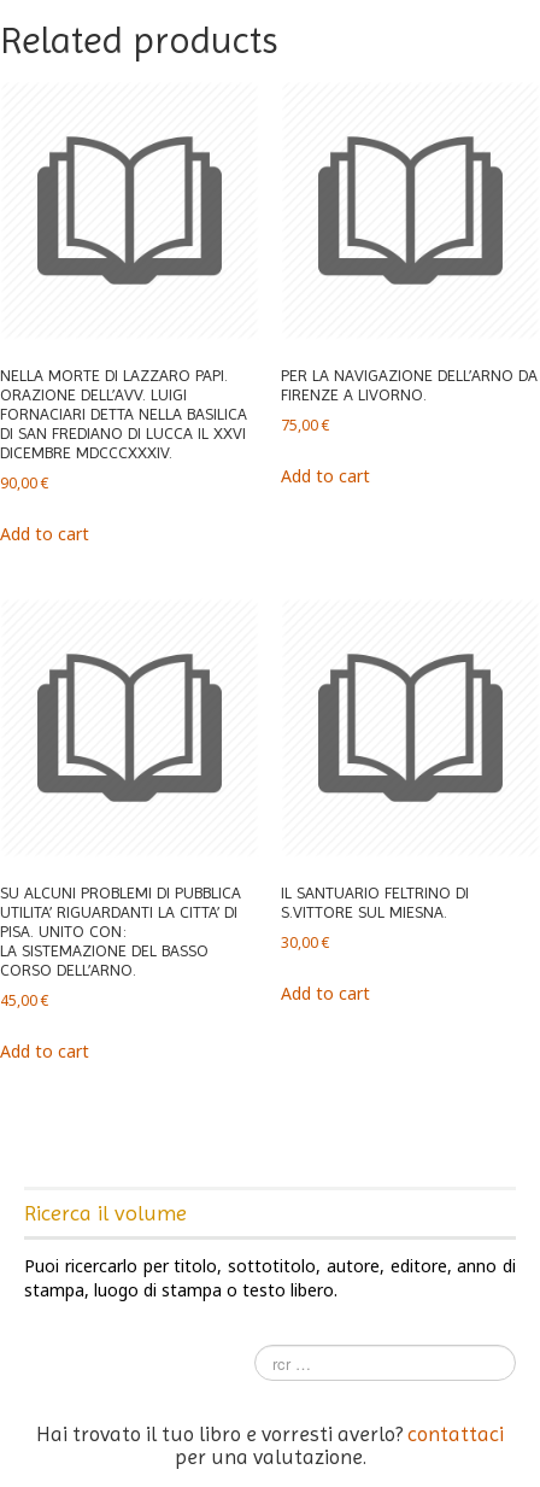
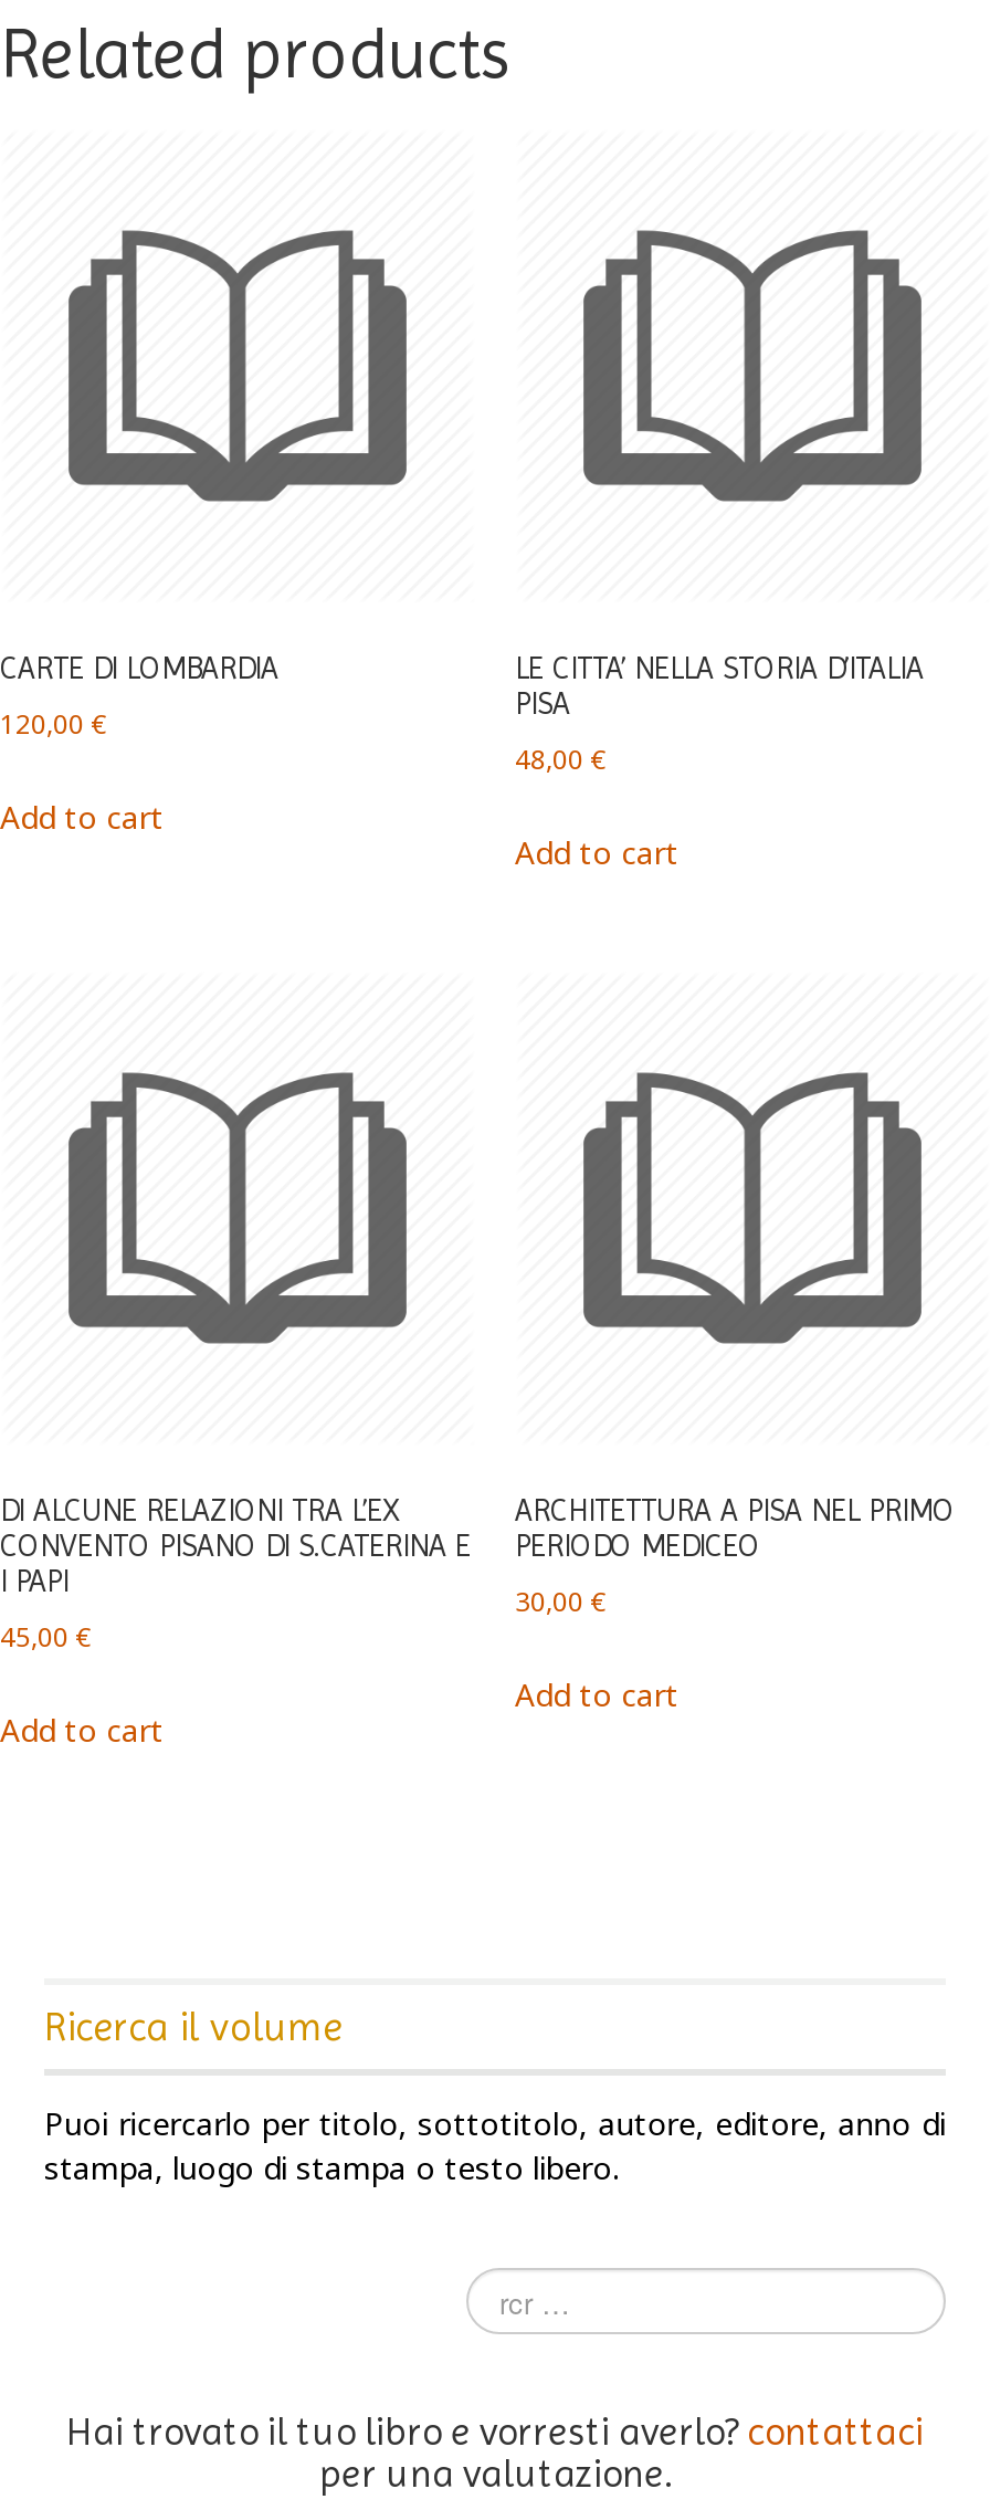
- NELLA MORTE DI LAZZARO PAPI.
- ORAZIONE DELL’AVV. LUIGI
- FORNACIARI DETTA NELLA BASILICA
- DI SAN FREDIANO DI LUCCA IL XXVI
- DICEMBRE MDCCCXXXIV.
+ CARTE DI LOMBARDIA

- PER LA NAVIGAZIONE DELL’ARNO DA
- FIRENZE A LIVORNO.
+ LE CITTA’ NELLA STORIA D’ITALIA
+ PISA

- 75,00 €
+ 48,00 €

- 90,00 €
+ 120,00 €

- SU ALCUNI PROBLEMI DI PUBBLICA
- UTILITA’ RIGUARDANTI LA CITTA’ DI
- PISA. UNITO CON:
- LA SISTEMAZIONE DEL BASSO
- CORSO DELL’ARNO.
+ DI ALCUNE RELAZIONI TRA L’EX
+ CONVENTO PISANO DI S.CATERINA E
+ I PAPI

- IL SANTUARIO FELTRINO DI
- S.VITTORE SUL MIESNA.
+ ARCHITETTURA A PISA NEL PRIMO
+ PERIODO MEDICEO
